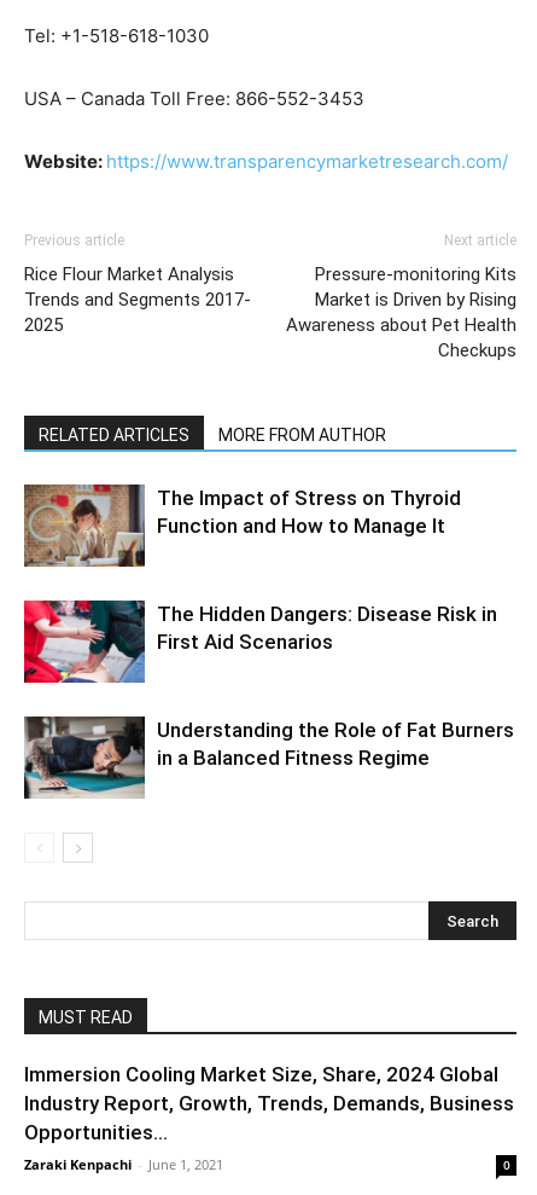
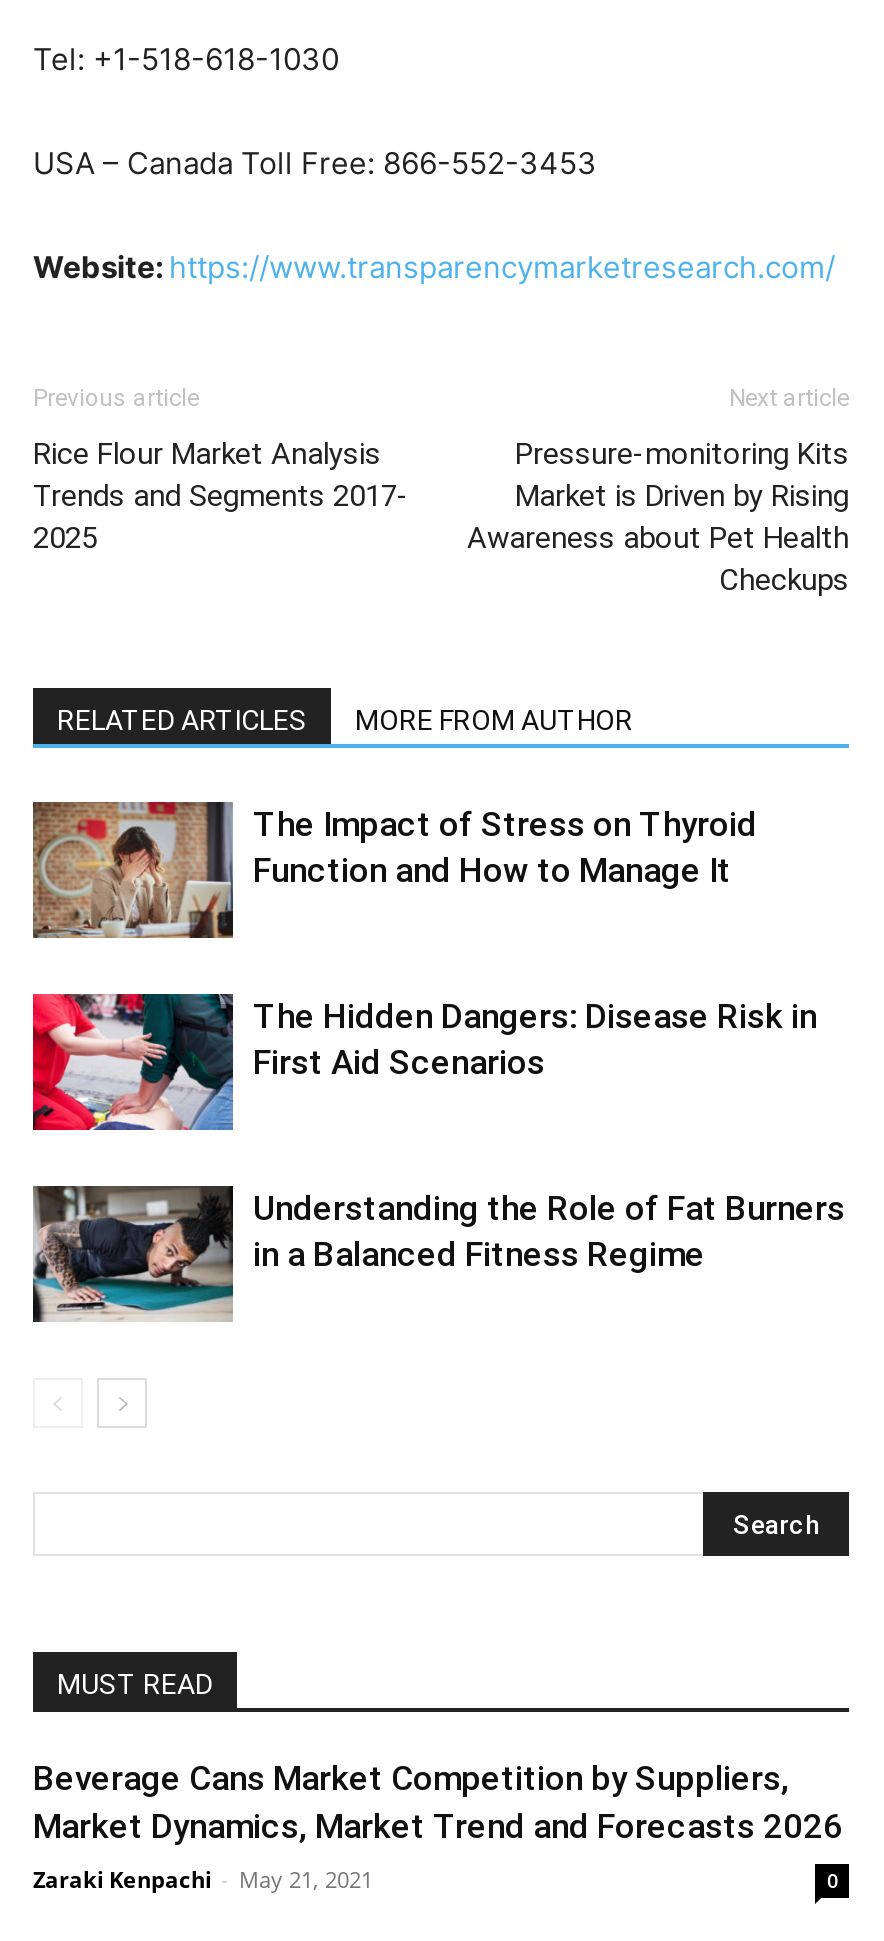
- Immersion Cooling Market Size, Share, 2024 Global
- Industry Report, Growth, Trends, Demands, Business
- Opportunities...
- Zaraki Kenpachi - June 1, 2021
+ Beverage Cans Market Competition by Suppliers,
+ Market Dynamics, Market Trend and Forecasts 2026
+ Zaraki Kenpachi - May 21, 2021
